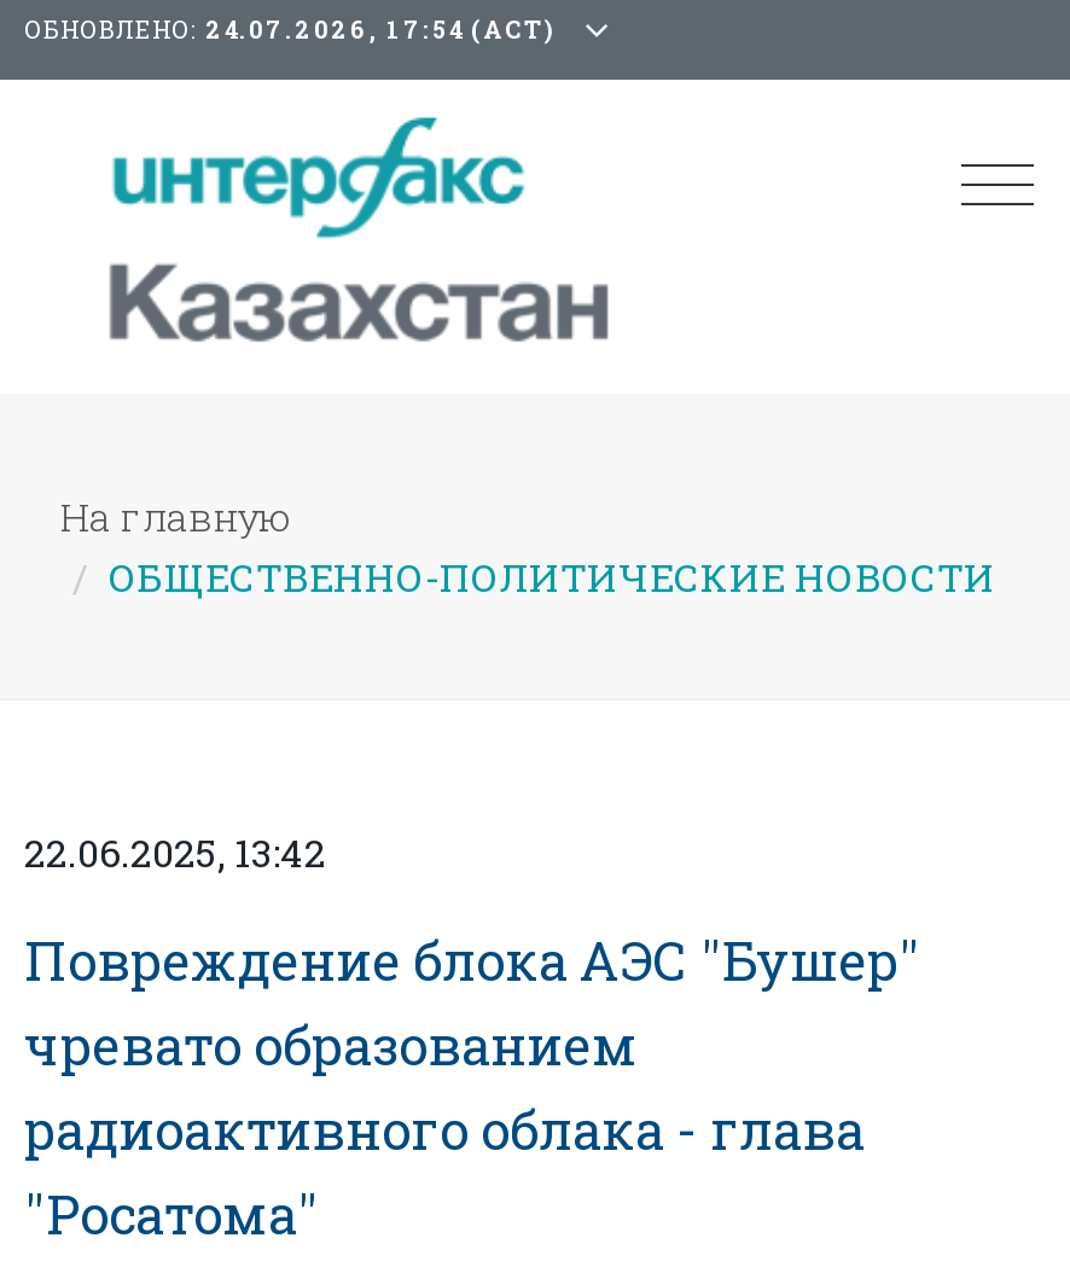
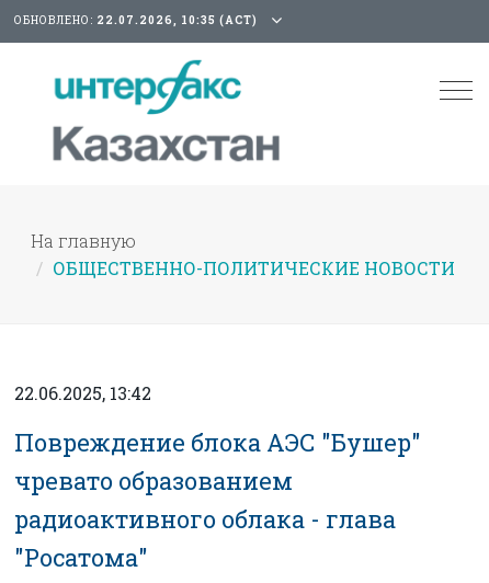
- ОБНОВЛЕНО: 24.07.2026, 17:54 (АСТ)
+ ОБНОВЛЕНО: 22.07.2026, 10:35 (АСТ)
